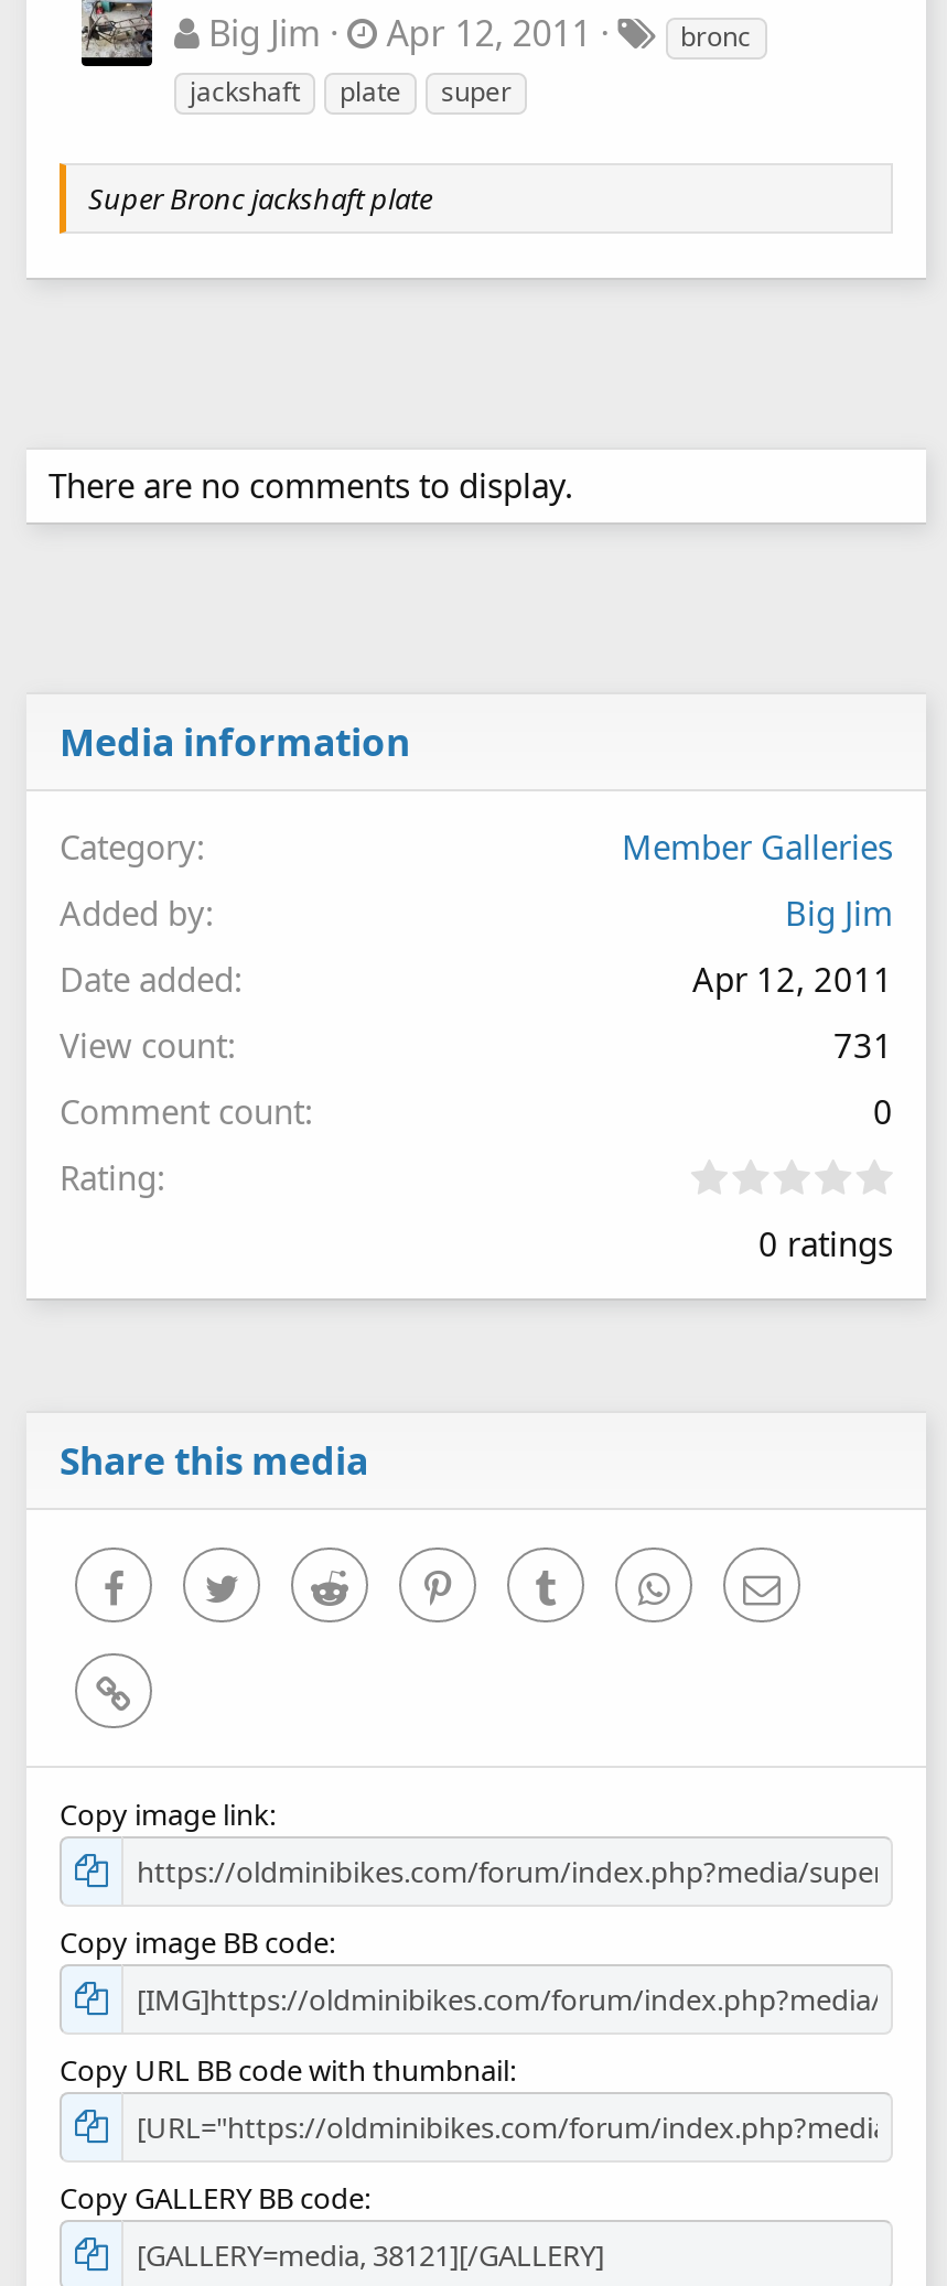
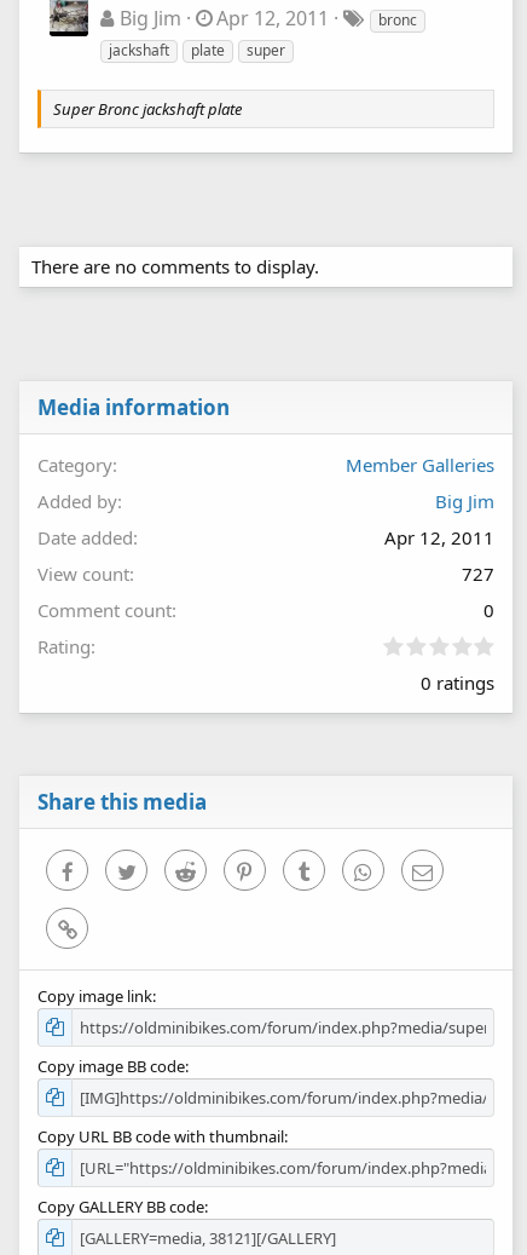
- 731
+ 727
